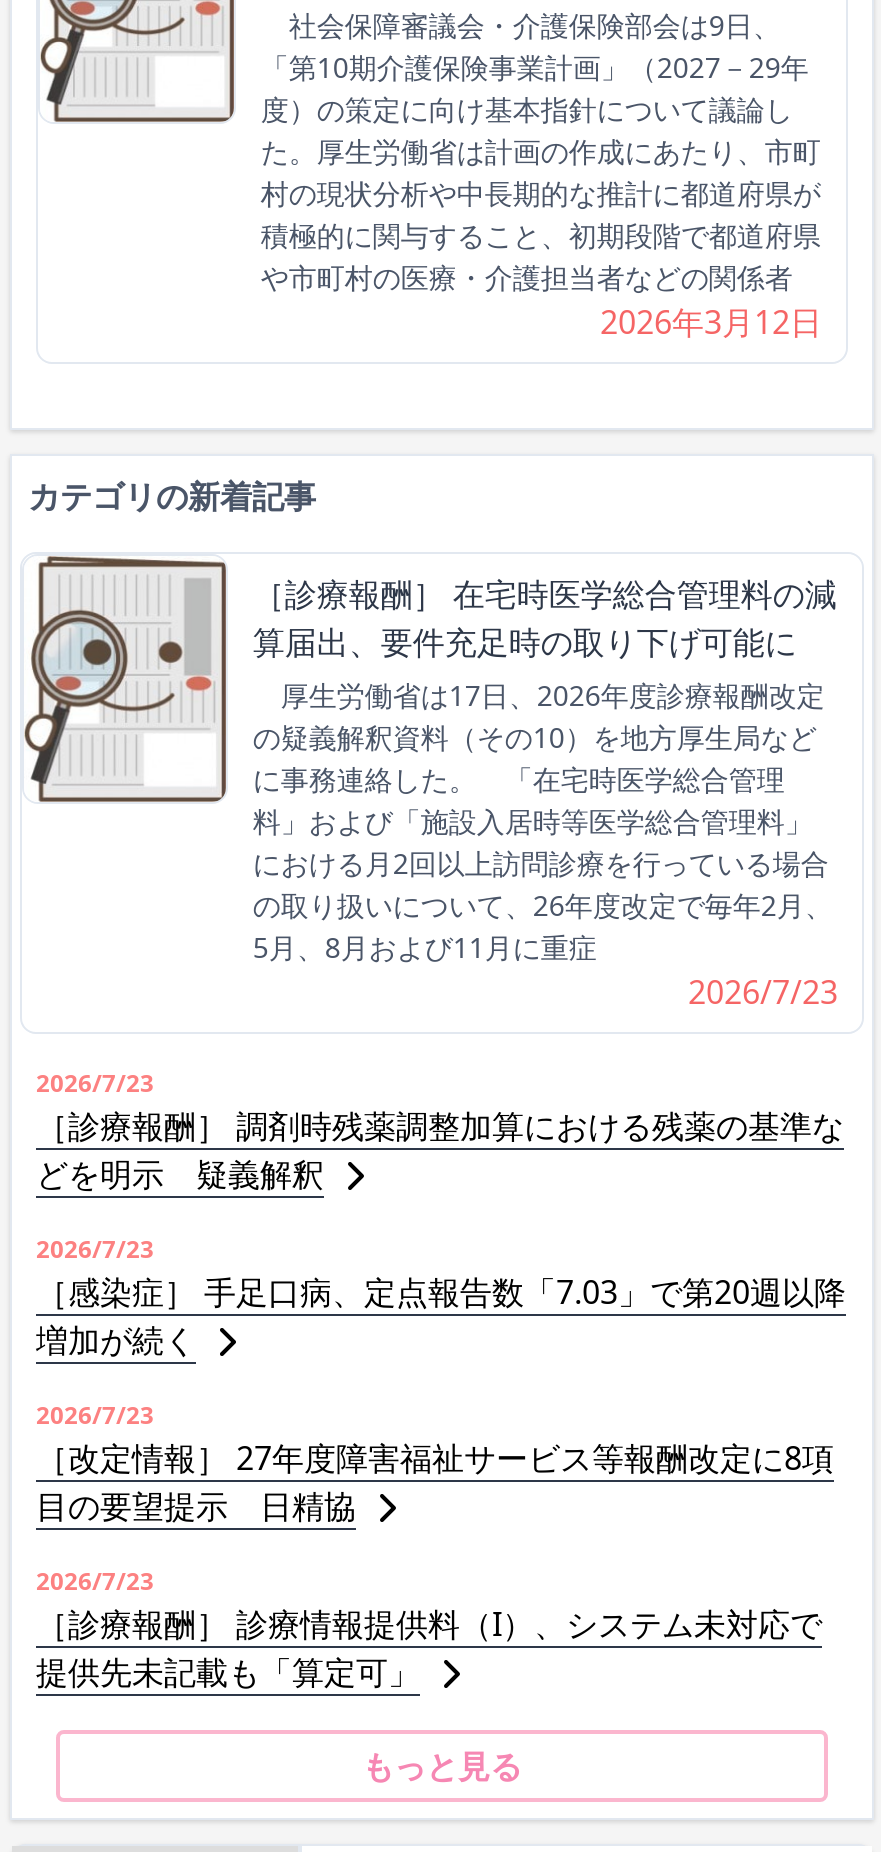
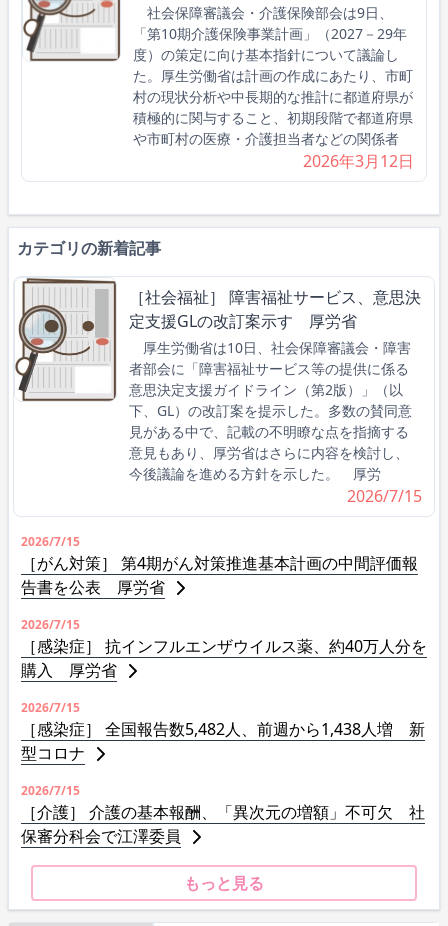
- ［診療報酬］ 在宅時医学総合管理料の減
- 算届出、要件充足時の取り下げ可能に
- 厚生労働省は17日、2026年度診療報酬改定
- の疑義解釈資料（その10）を地方厚生局など
- に事務連絡した。 「在宅時医学総合管理
- 料」および「施設入居時等医学総合管理料」
- における月2回以上訪問診療を行っている場合
- の取り扱いについて、26年度改定で毎年2月、
- 5月、8月および11月に重症
- 2026/7/23
+ ［社会福祉］ 障害福祉サービス、意思決
+ 定支援GLの改訂案示す 厚労省
+ 厚生労働省は10日、社会保障審議会・障害
+ 者部会に「障害福祉サービス等の提供に係る
+ 意思決定支援ガイドライン（第2版）」（以
+ 下、GL）の改訂案を提示した。多数の賛同意
+ 見がある中で、記載の不明瞭な点を指摘する
+ 意見もあり、厚労省はさらに内容を検討し、
+ 今後議論を進める方針を示した。 厚労
+ 2026/7/15

- 2026/7/23
- ［診療報酬］ 調剤時残薬調整加算における残薬の基準な
- どを明示 疑義解釈
+ 2026/7/15
+ ［がん対策］ 第4期がん対策推進基本計画の中間評価報
+ 告書を公表 厚労省

- 2026/7/23
- ［感染症］ 手足口病、定点報告数「7.03」で第20週以降
- 増加が続く
+ 2026/7/15
+ ［感染症］ 抗インフルエンザウイルス薬、約40万人分を
+ 購入 厚労省

- 2026/7/23
- ［改定情報］ 27年度障害福祉サービス等報酬改定に8項
- 目の要望提示 日精協
+ 2026/7/15
+ ［感染症］ 全国報告数5,482人、前週から1,438人増 新
+ 型コロナ

- 2026/7/23
- ［診療報酬］ 診療情報提供料（I）、システム未対応で
- 提供先未記載も「算定可」
+ 2026/7/15
+ ［介護］ 介護の基本報酬、「異次元の増額」不可欠 社
+ 保審分科会で江澤委員
